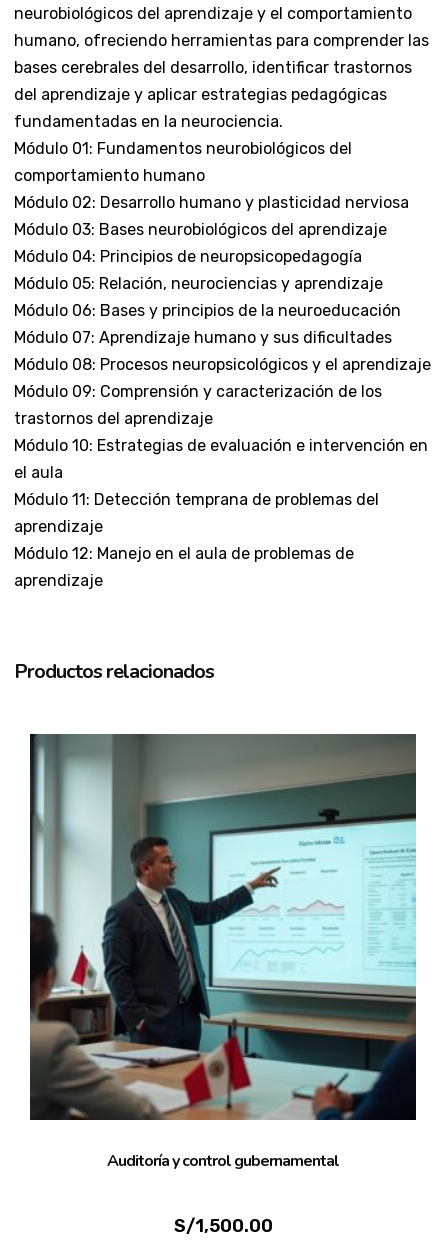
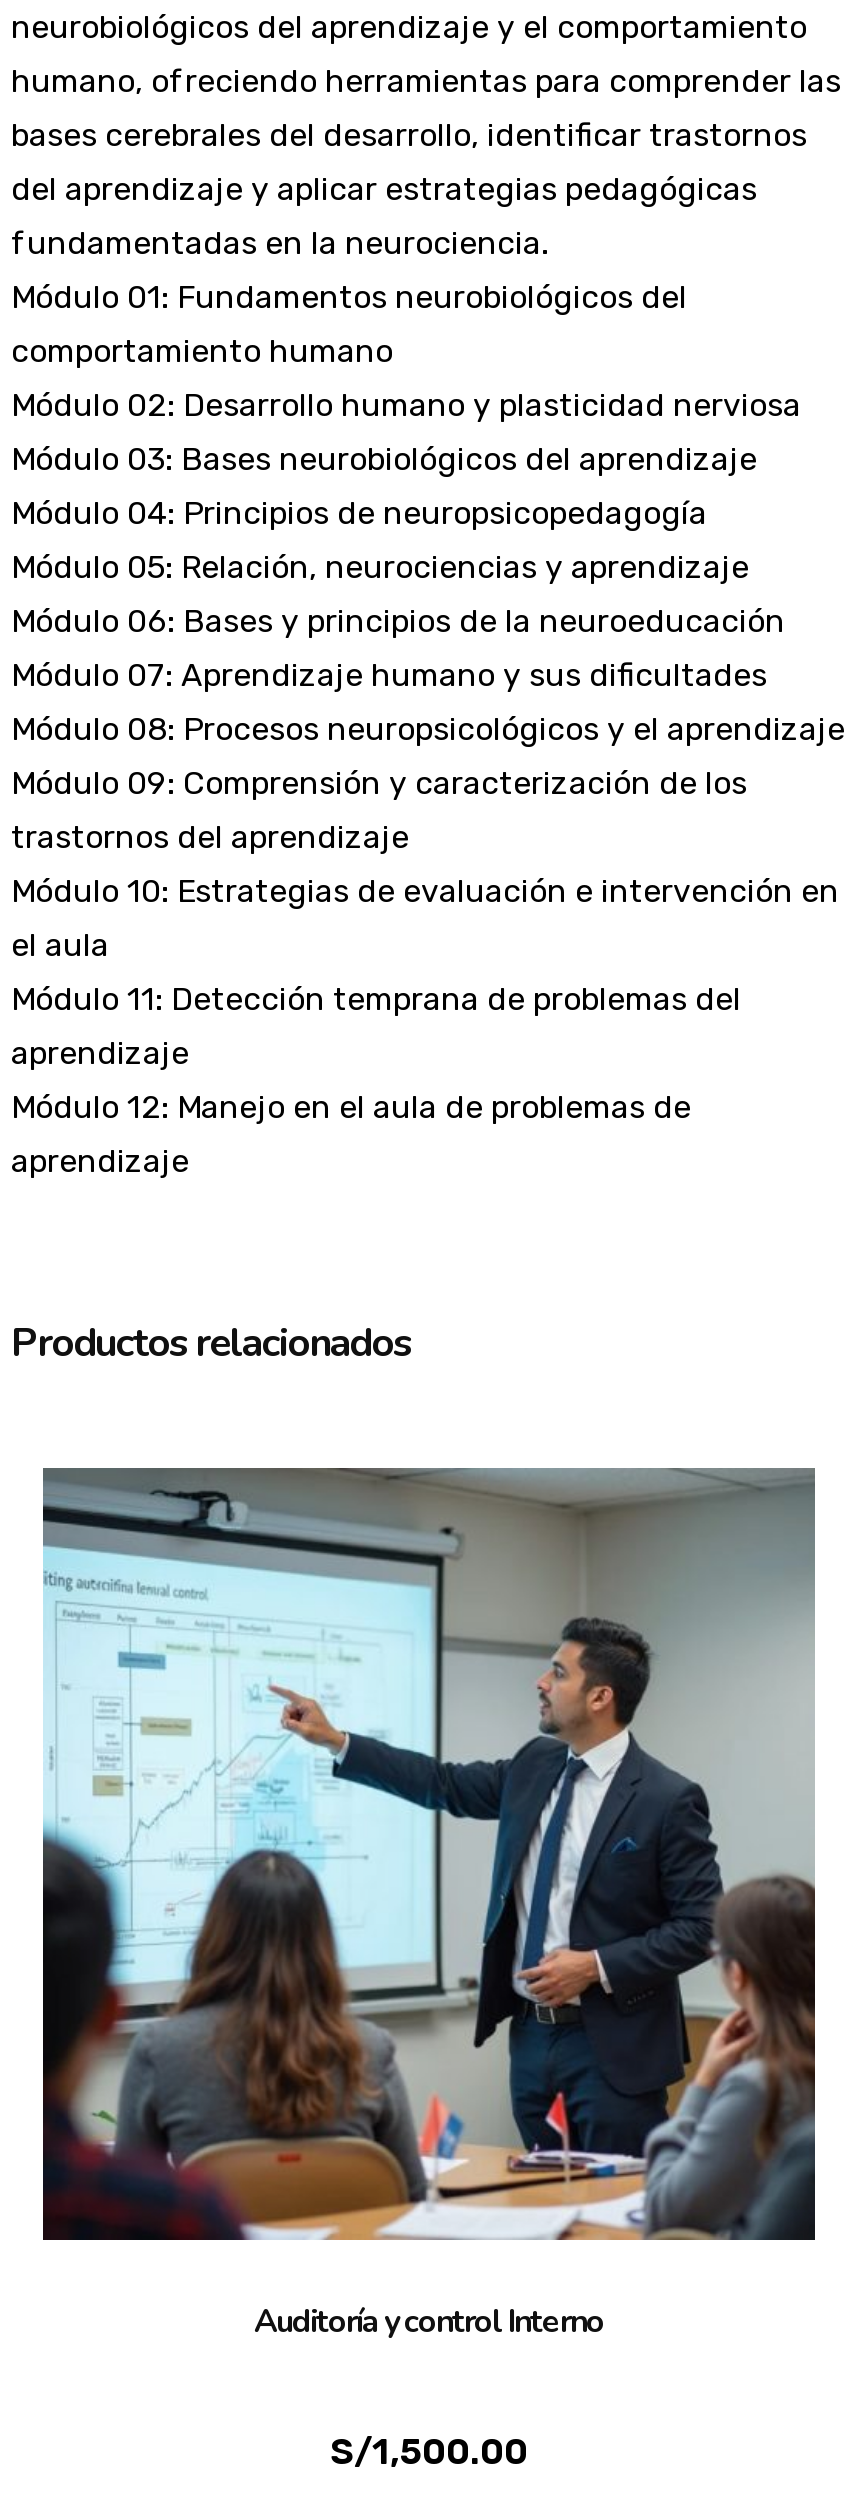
- [image]
- Auditoría y control gubernamental
+ [image]
+ Auditoría y control Interno
